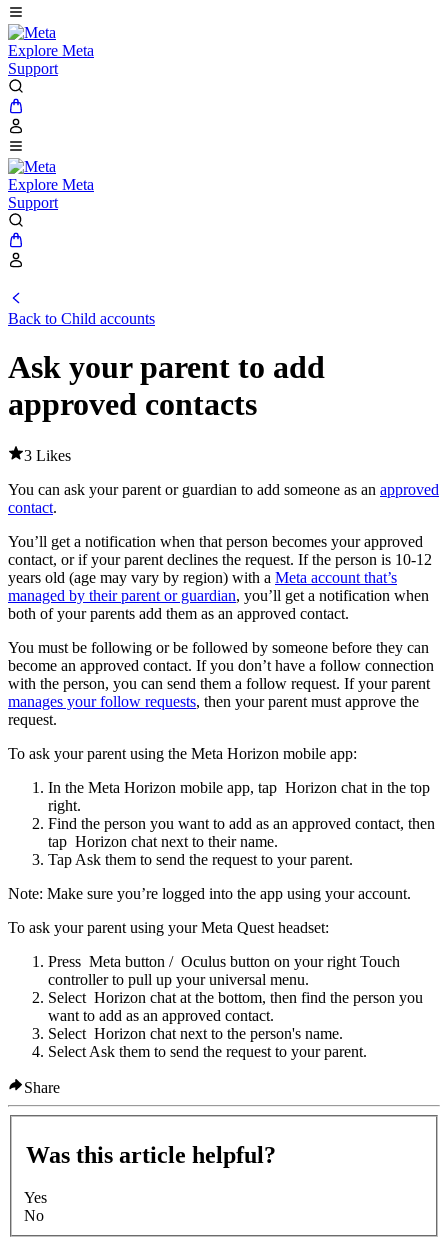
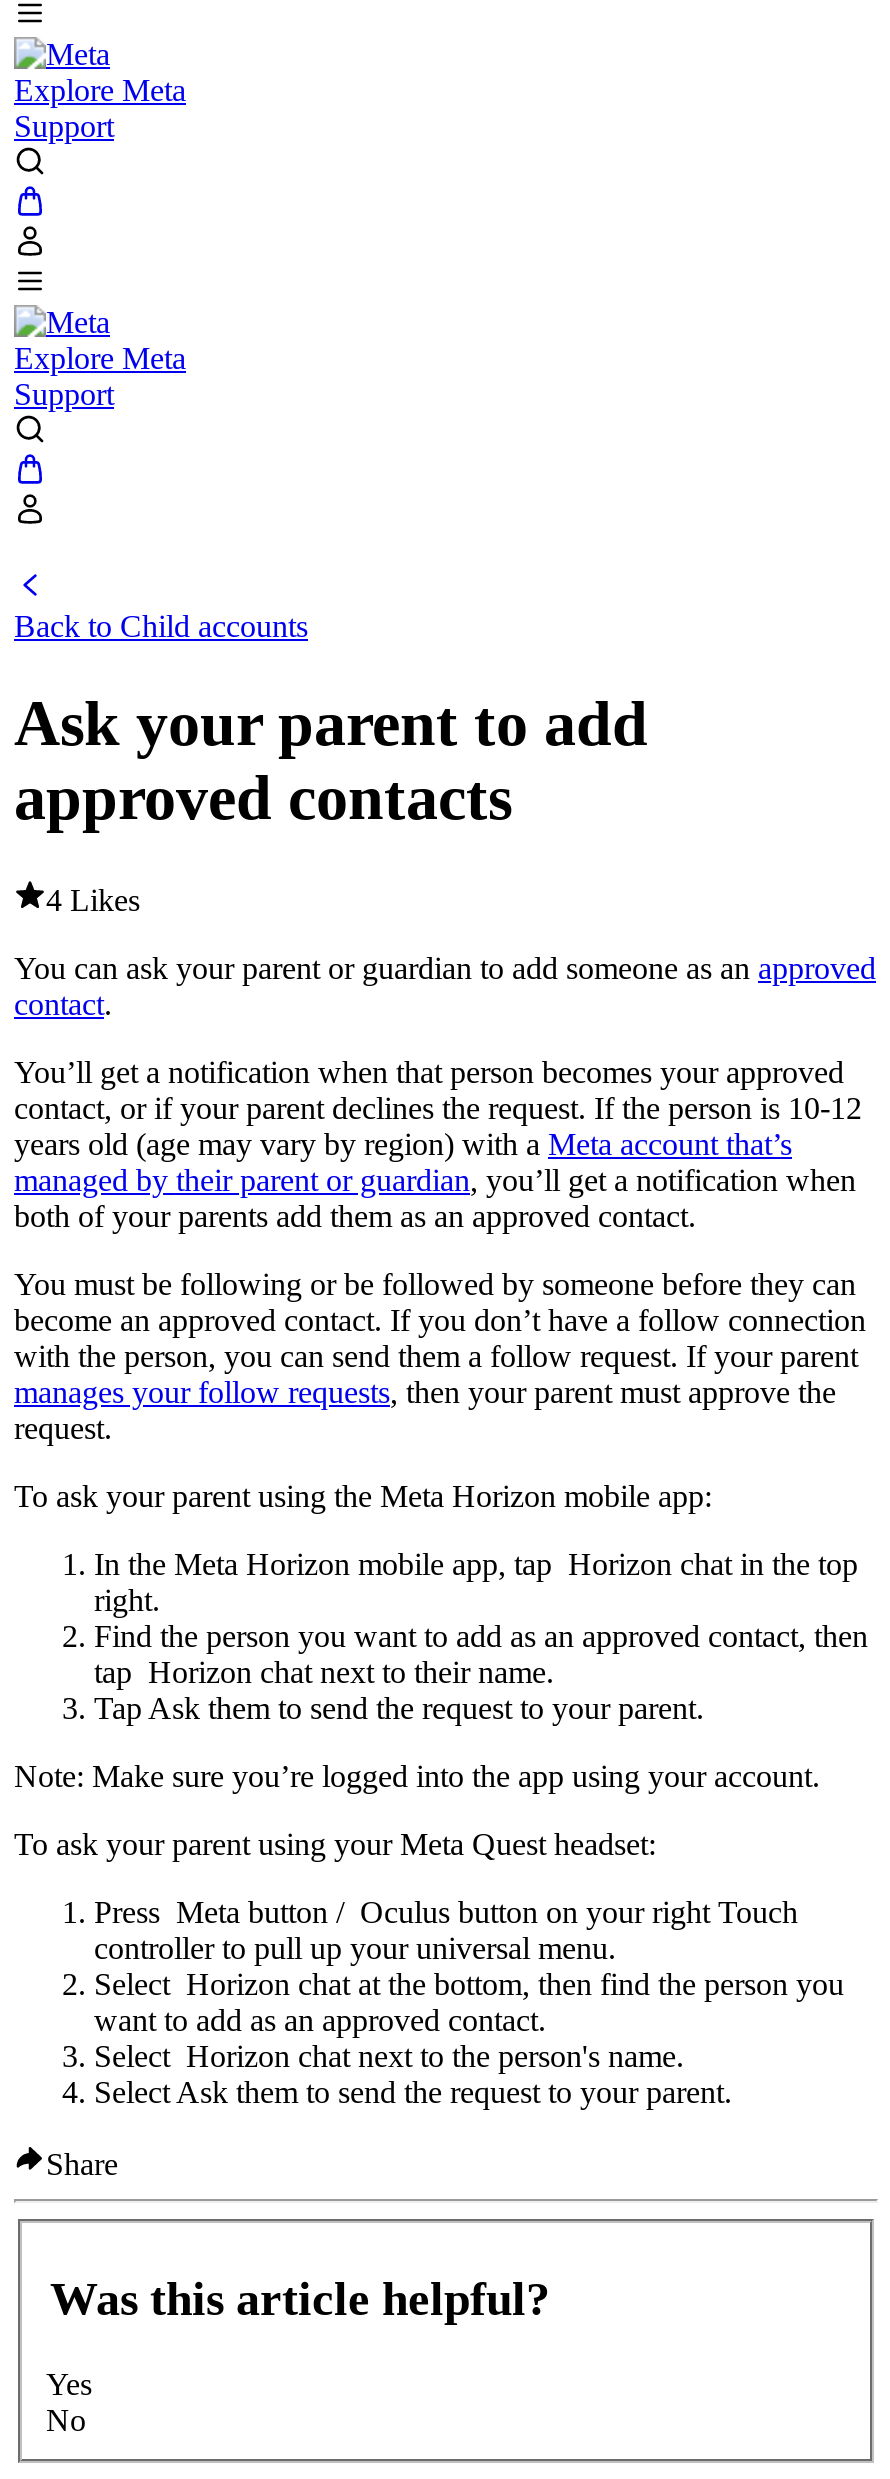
- 3 Likes
+ 4 Likes
